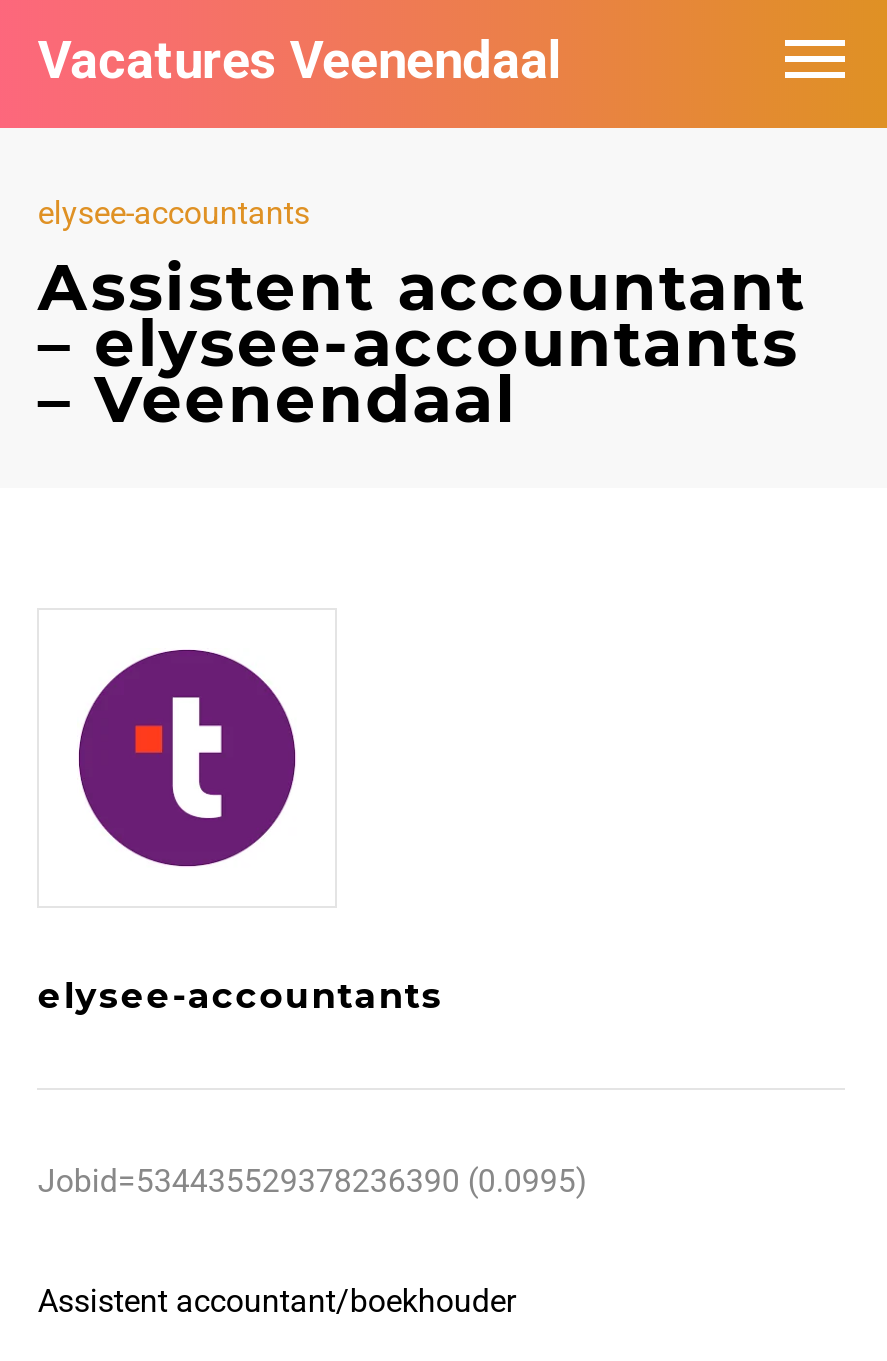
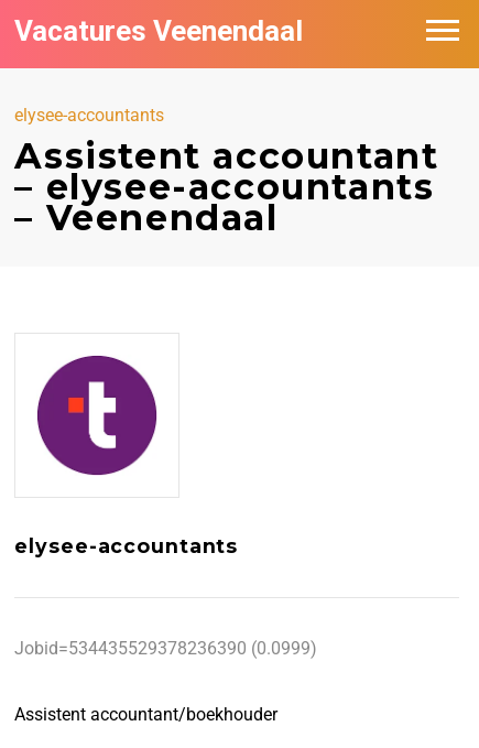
- Jobid=534435529378236390 (0.0995)
+ Jobid=534435529378236390 (0.0999)
